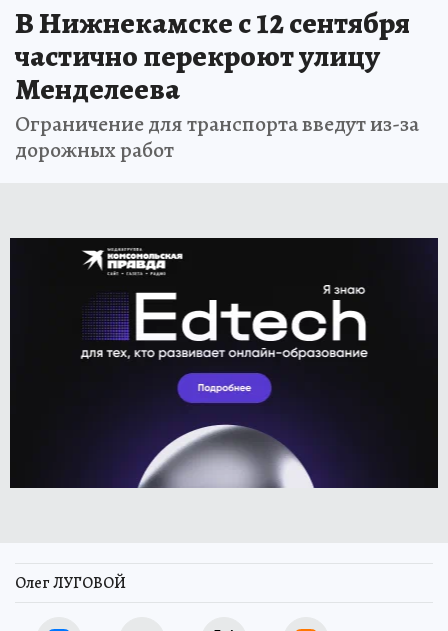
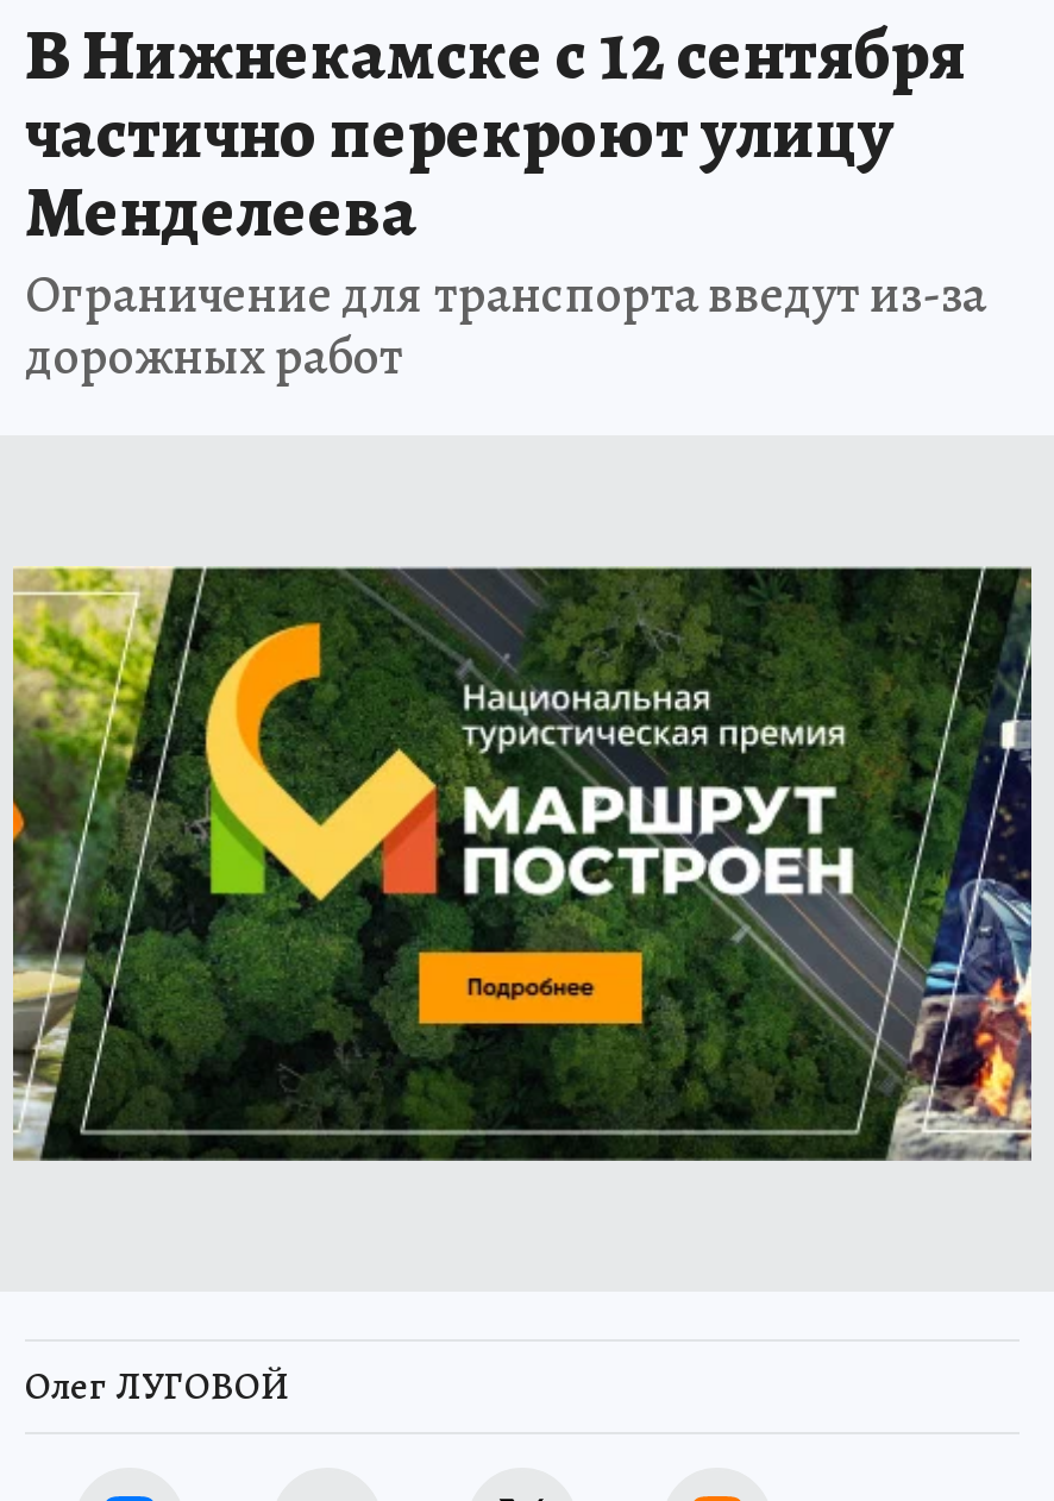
- [image]
+ [image]
